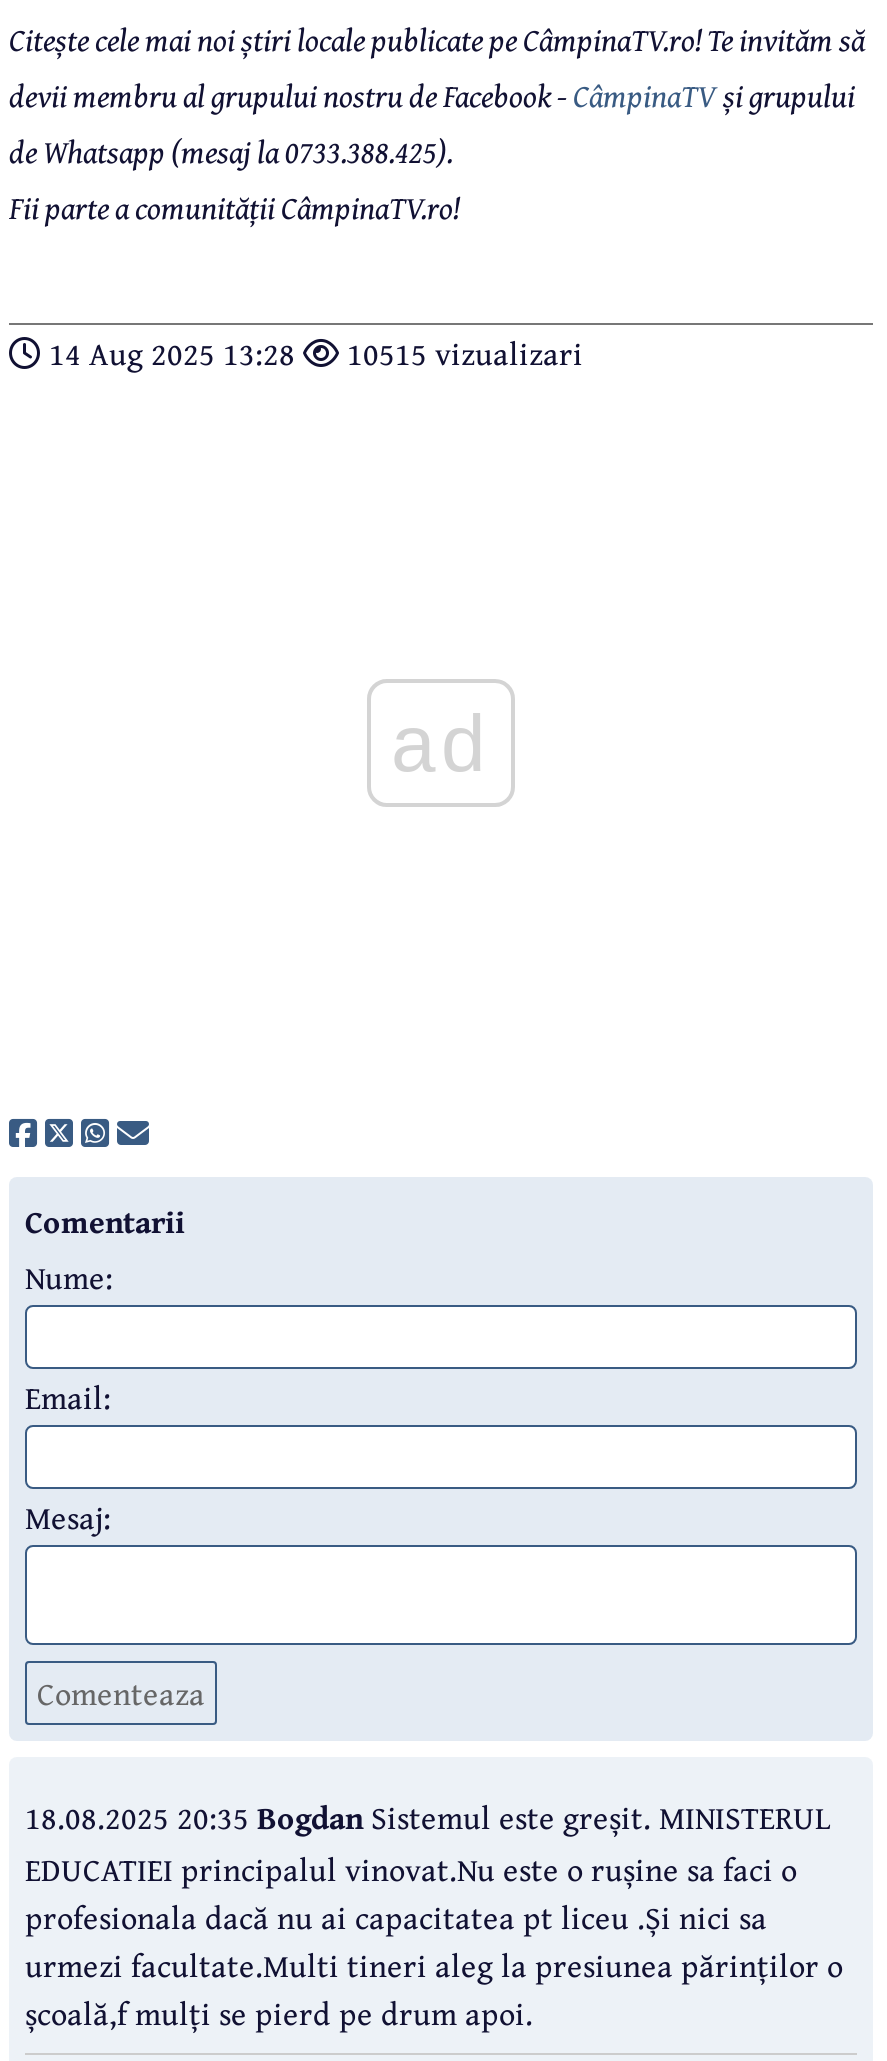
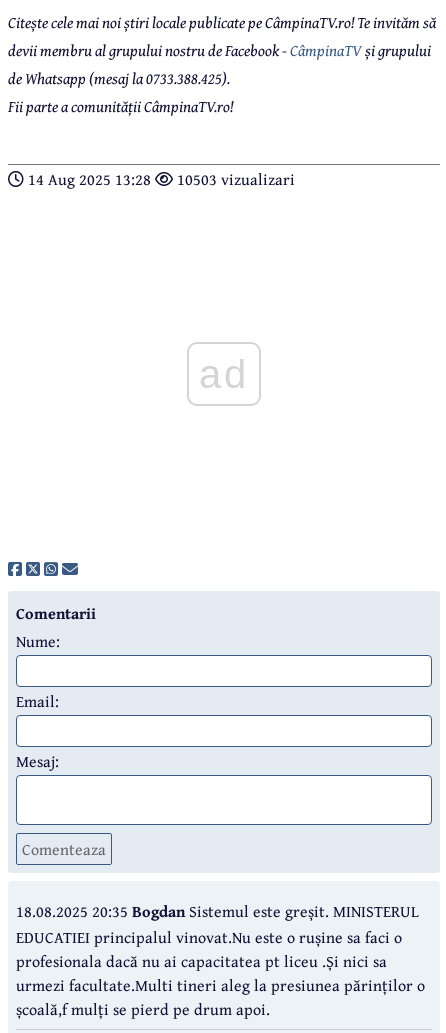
- 14 Aug 2025 13:28 10515 vizualizari
+ 14 Aug 2025 13:28 10503 vizualizari
